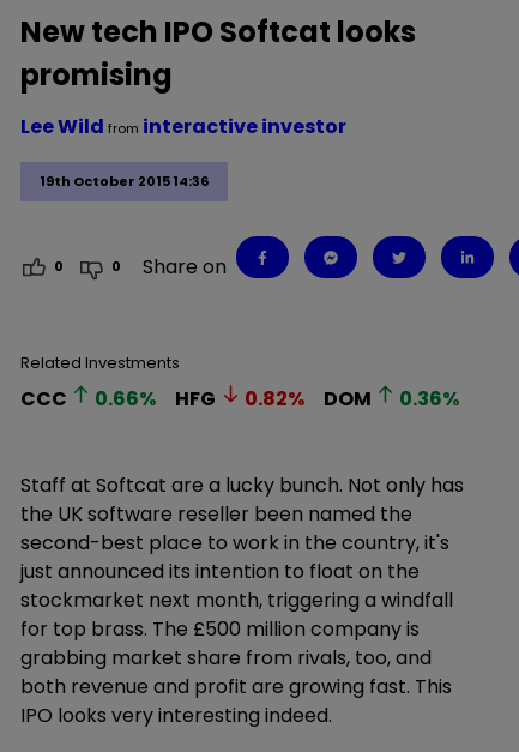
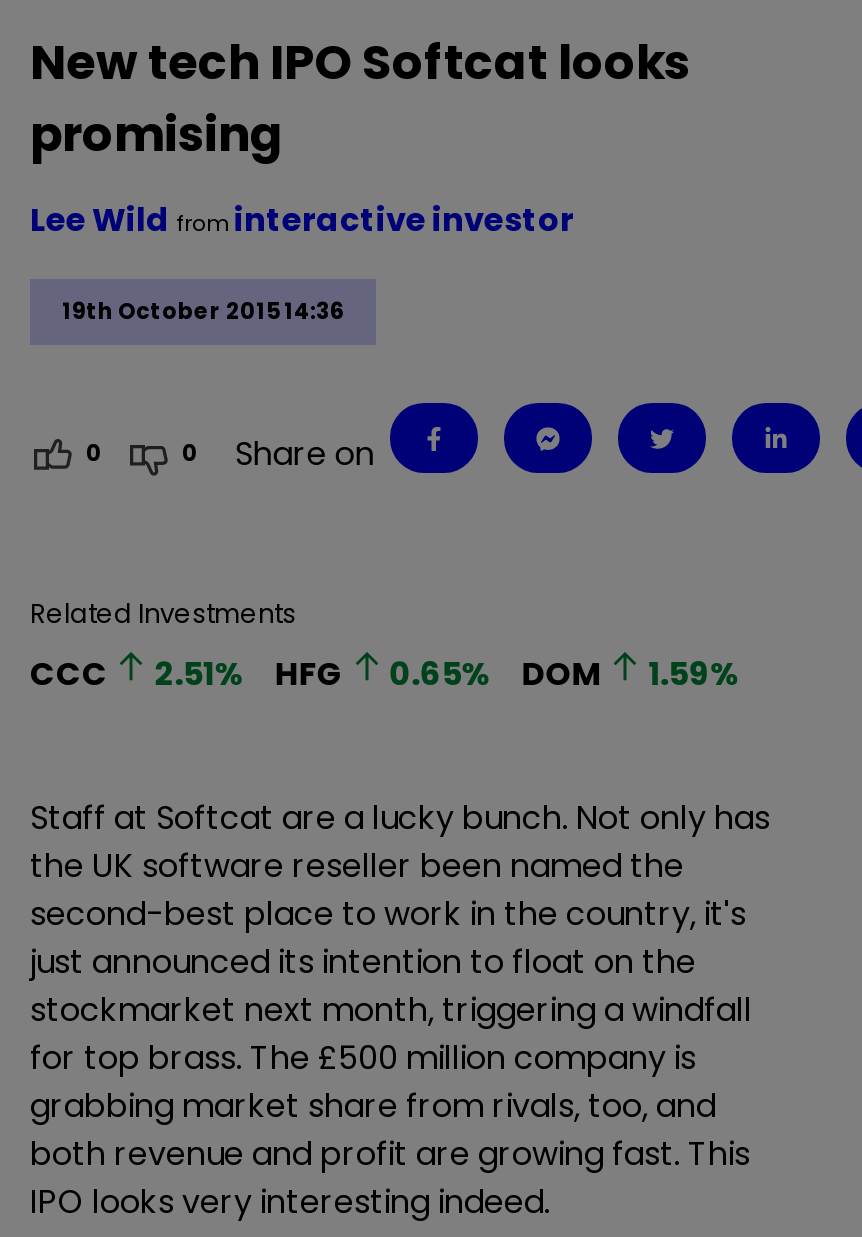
- 0.66%
+ 2.51%

- 0.82%
+ 0.65%

- 0.36%
+ 1.59%
